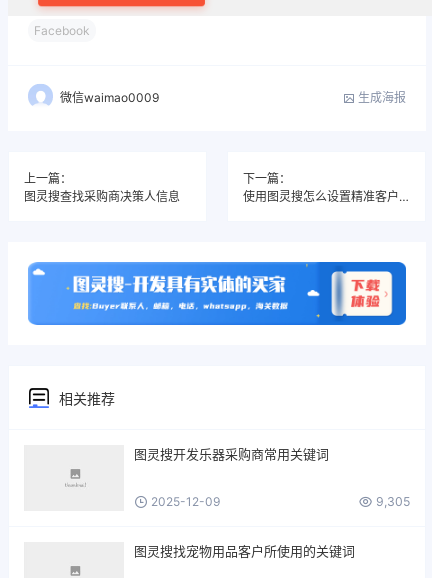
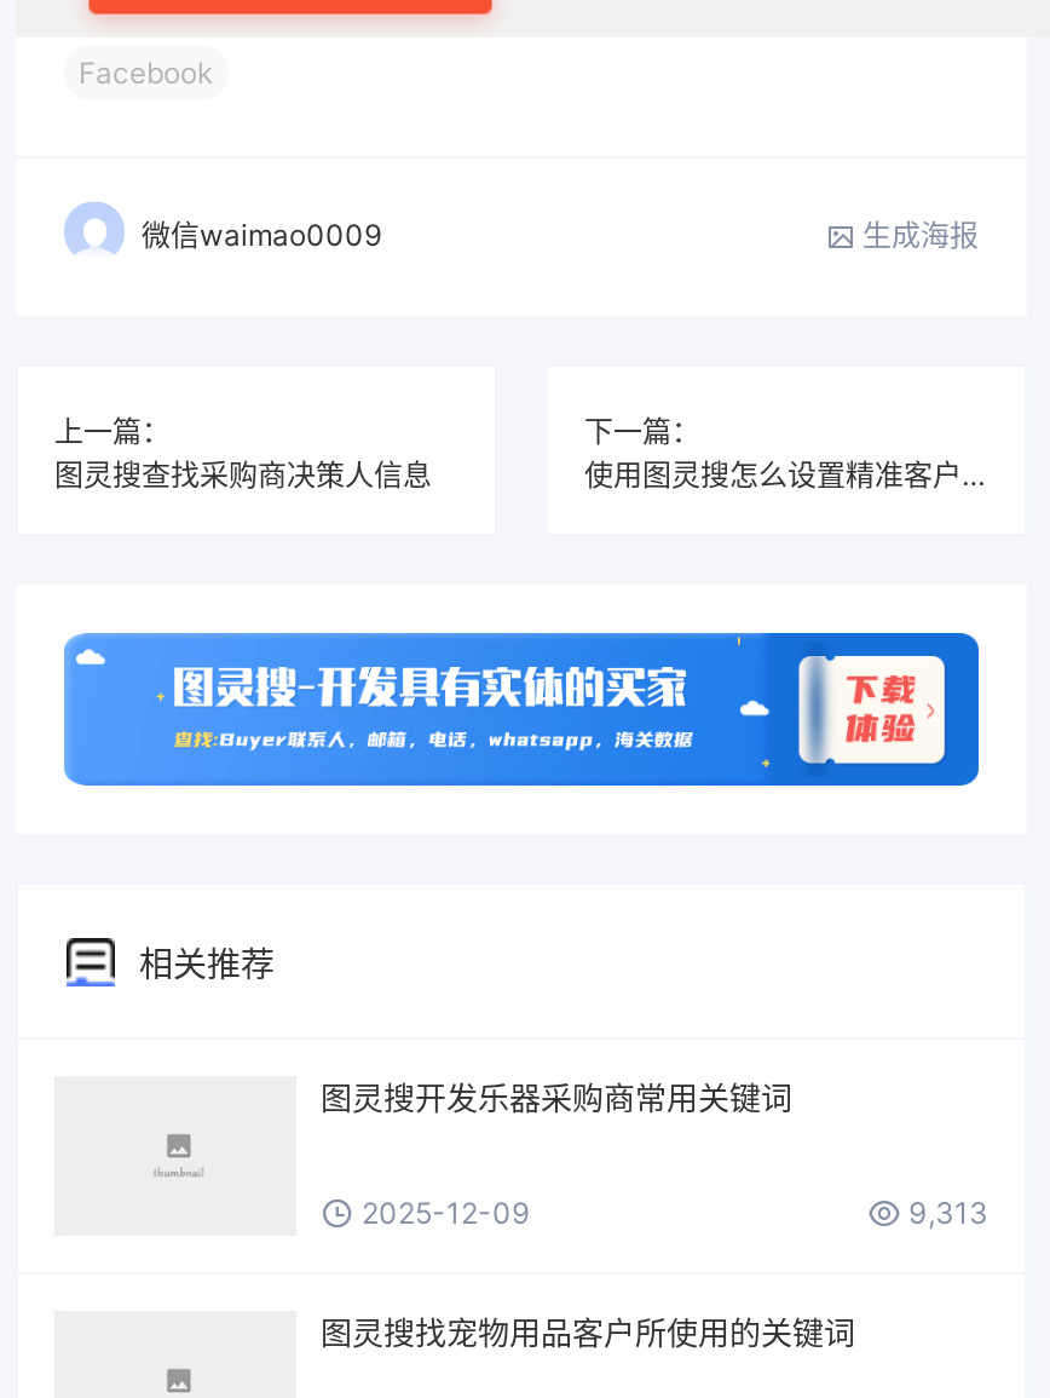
- 9,305
+ 9,313
